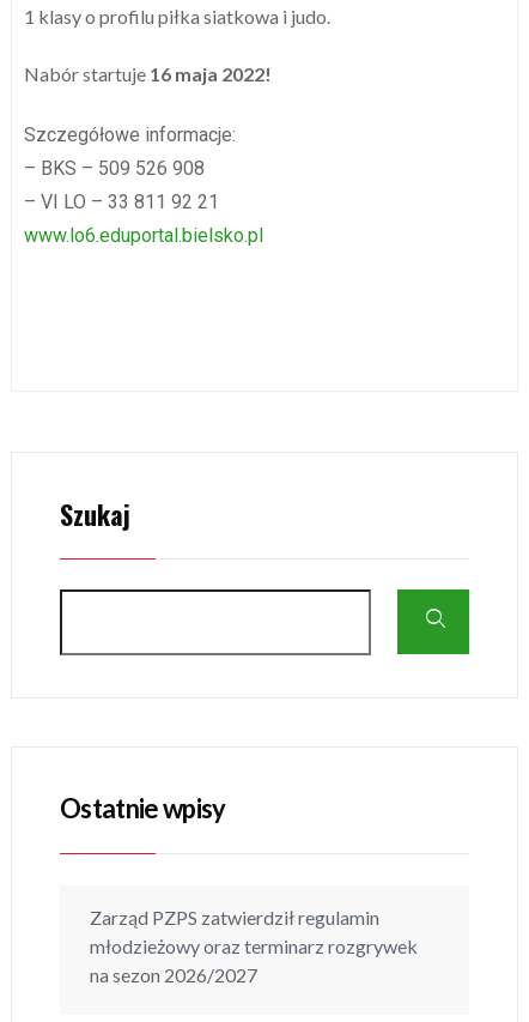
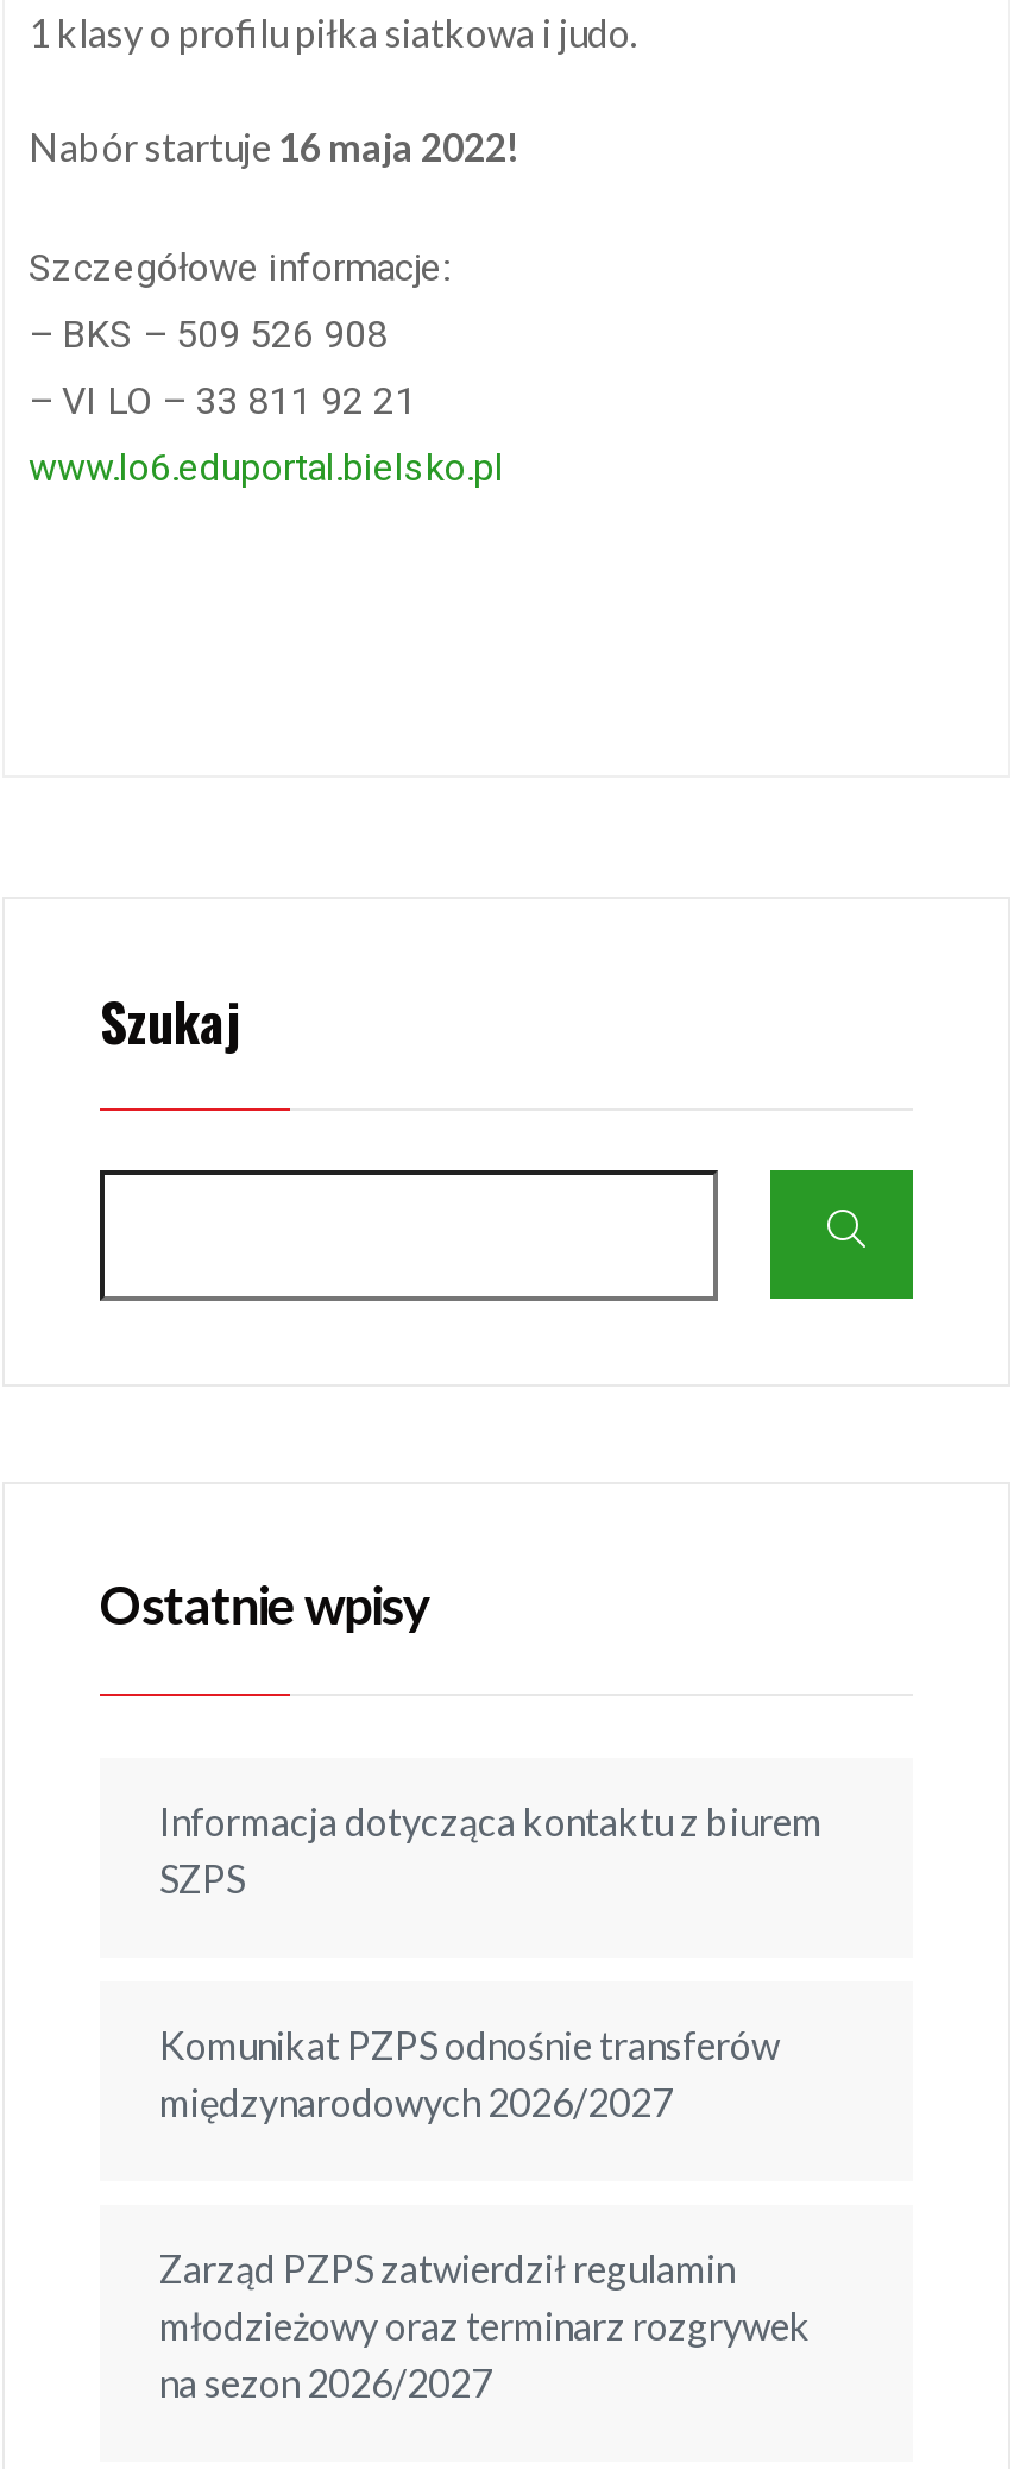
+ Informacja dotycząca kontaktu z biurem
+ SZPS

+ Komunikat PZPS odnośnie transferów
+ międzynarodowych 2026/2027
